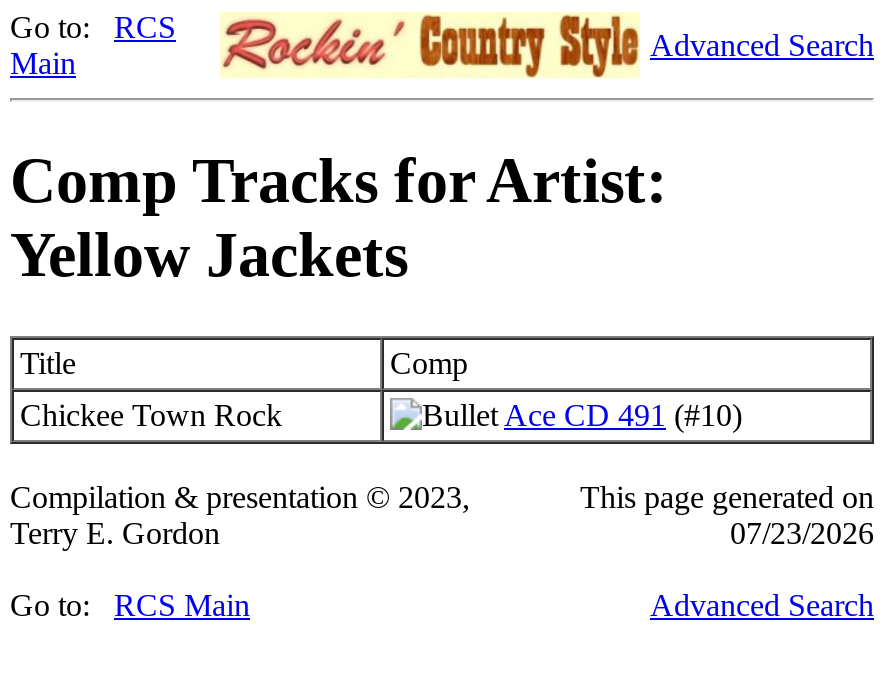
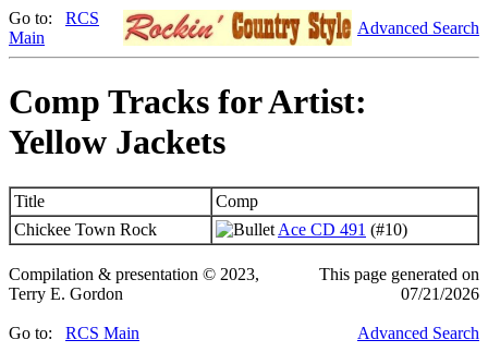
- 07/23/2026
+ 07/21/2026
